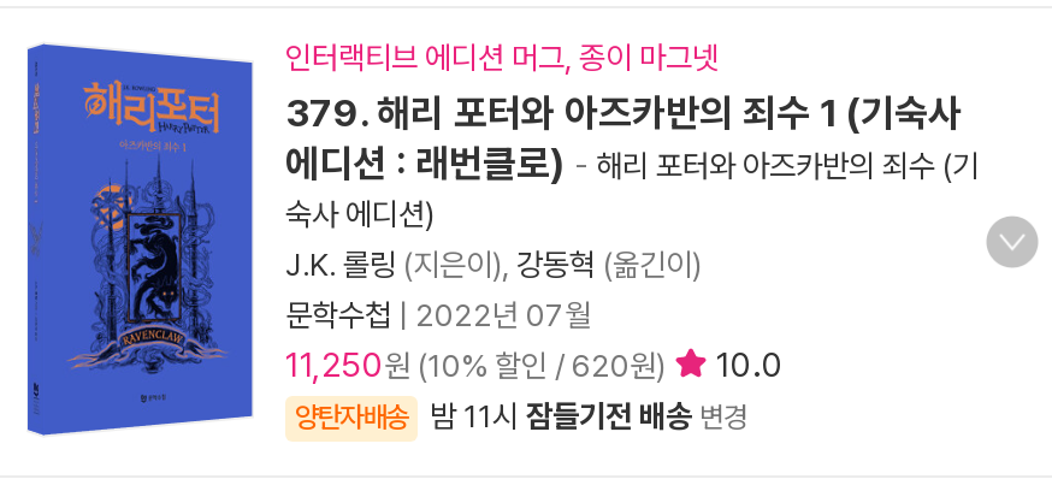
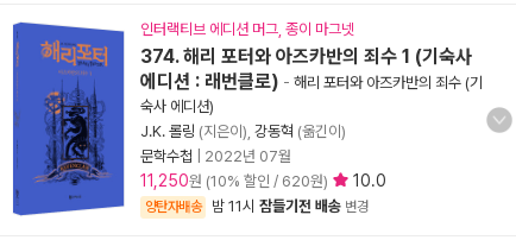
- 379. 해리 포터와 아즈카반의 죄수 1 (기숙사
+ 374. 해리 포터와 아즈카반의 죄수 1 (기숙사
